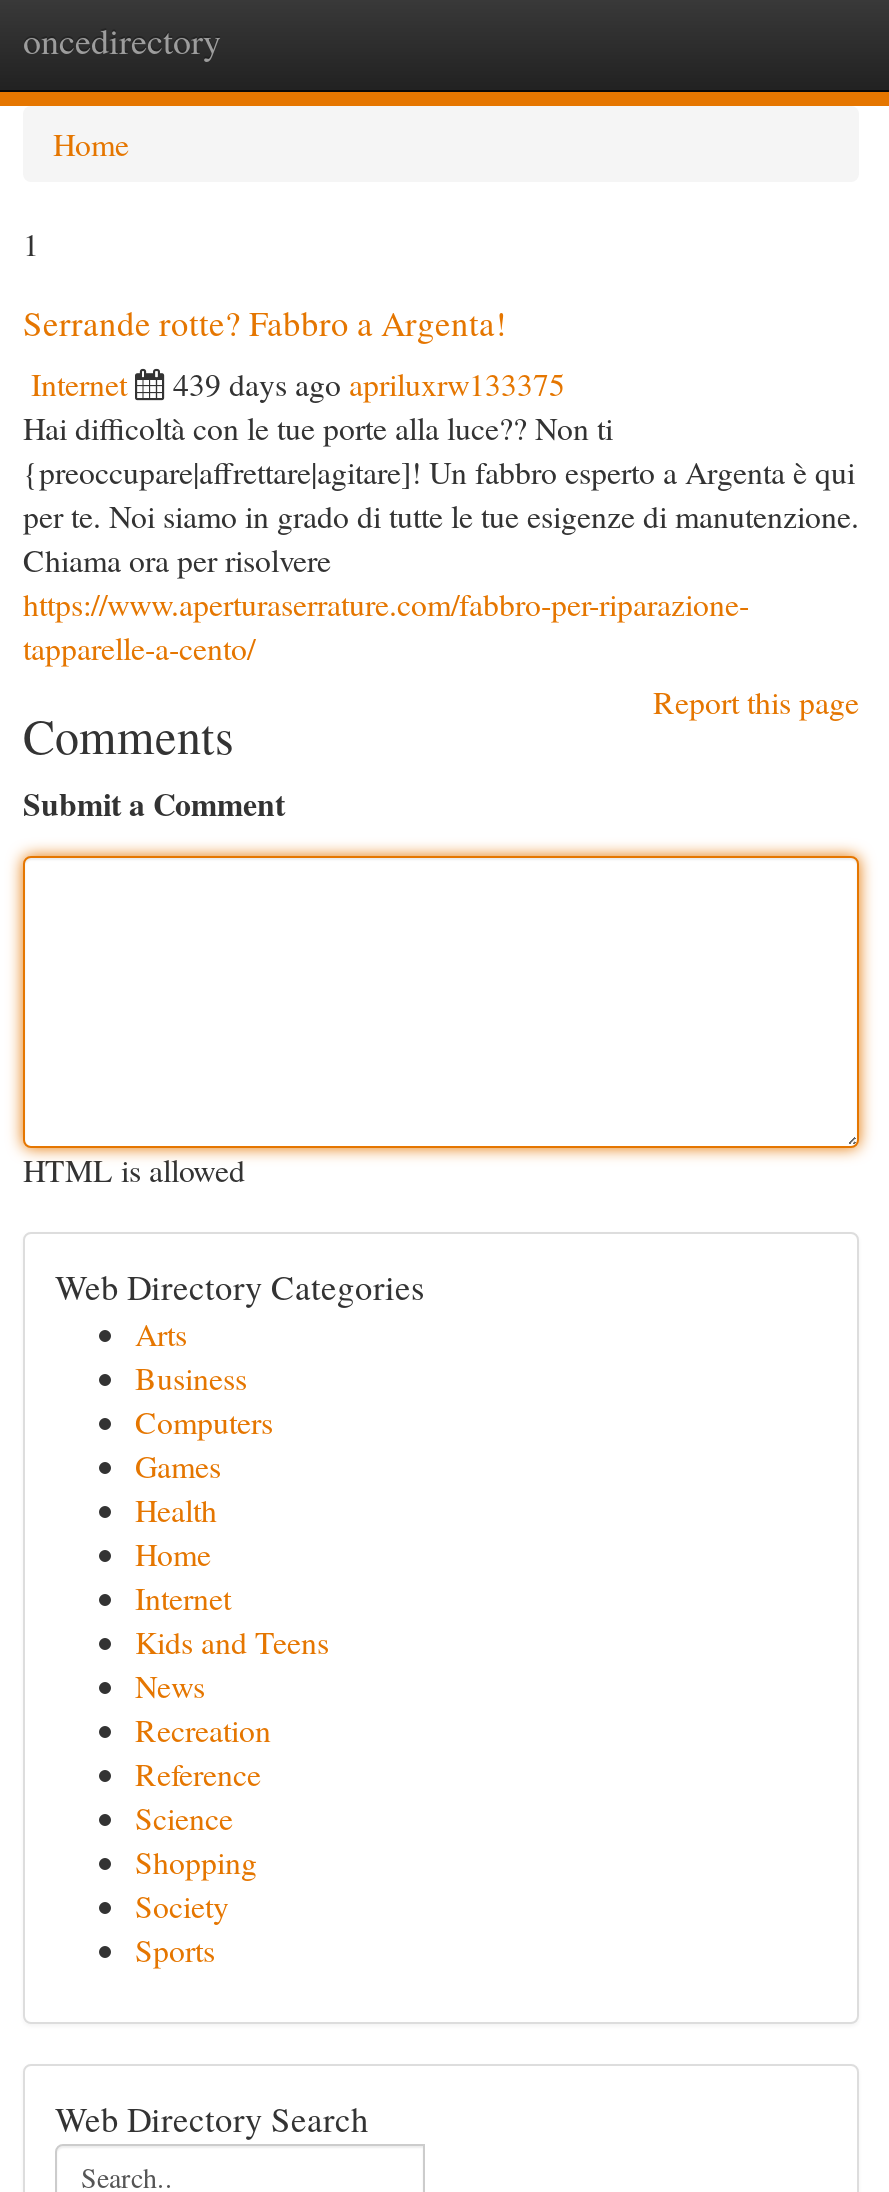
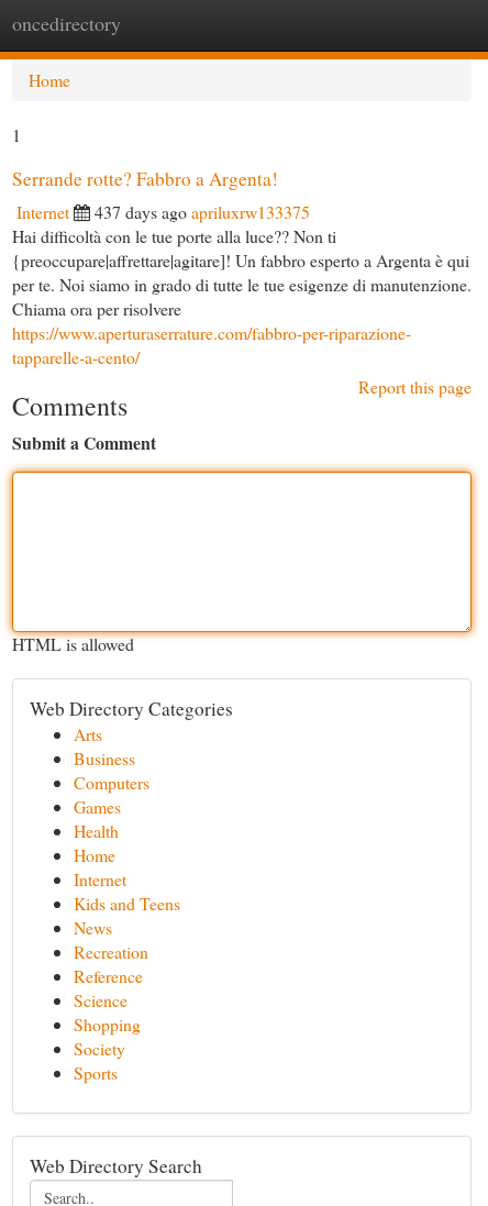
- 439 days ago apriluxrw133375
+ 437 days ago apriluxrw133375
